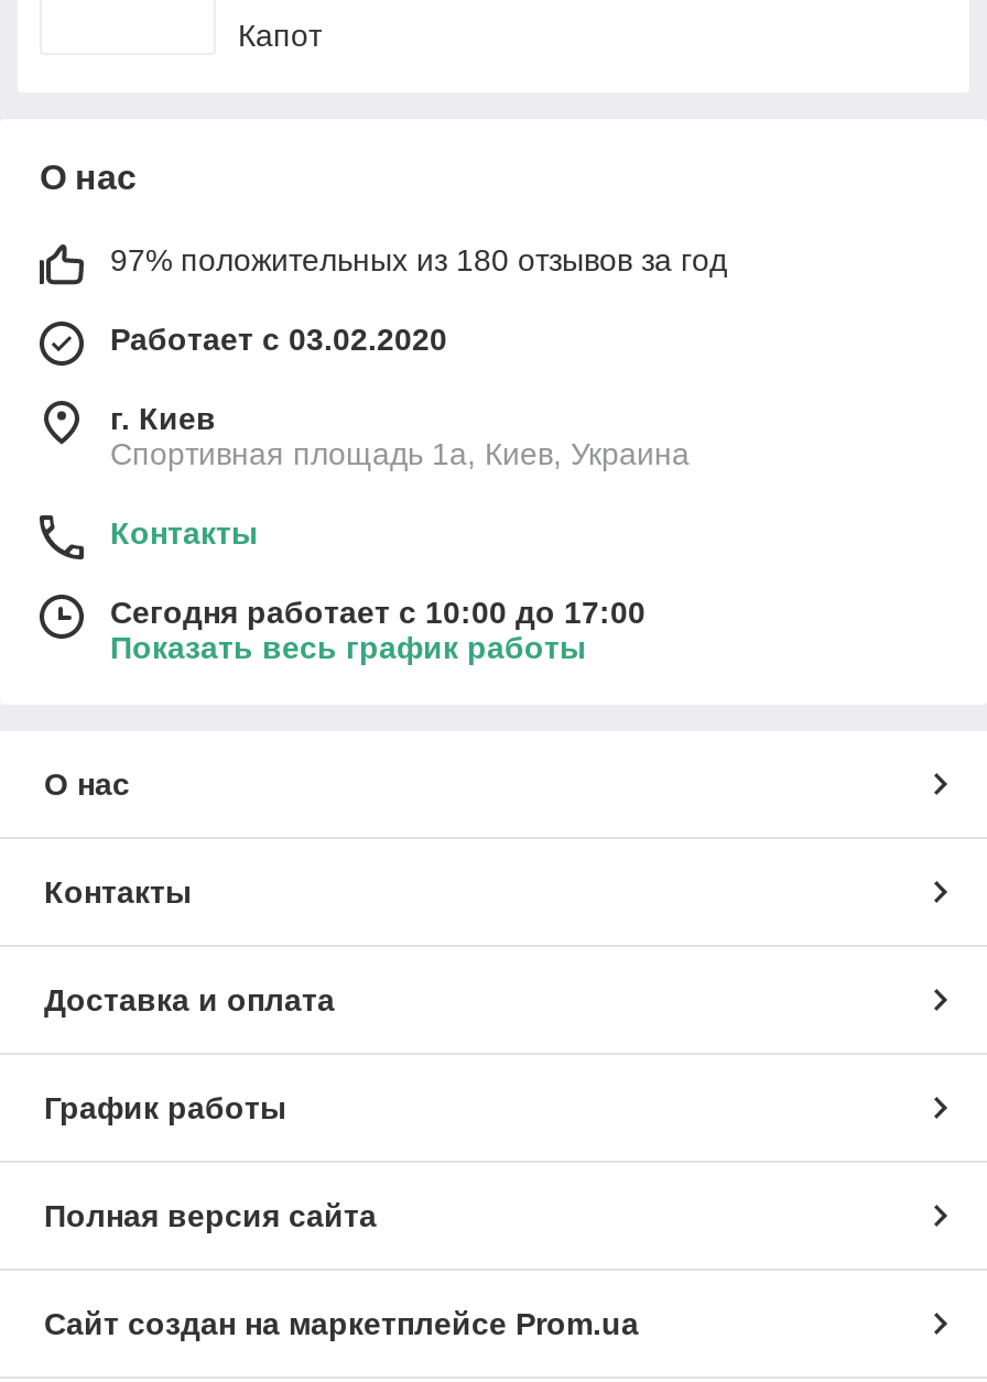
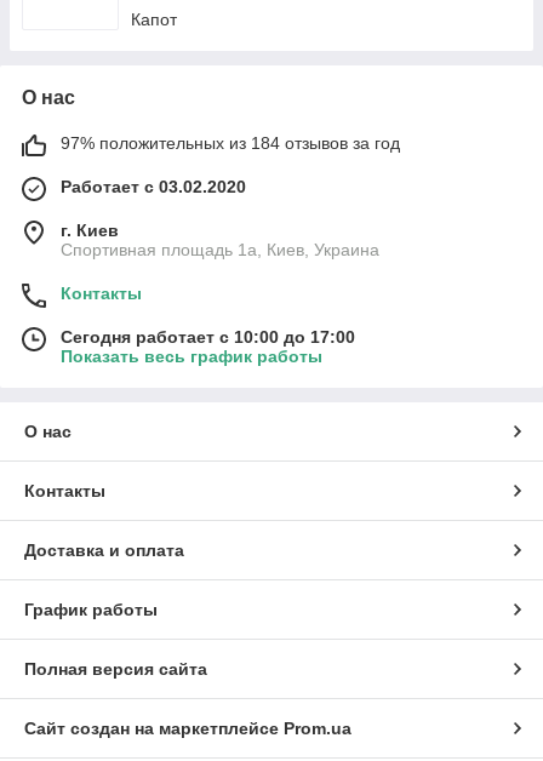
- 97% положительных из 180 отзывов за год
+ 97% положительных из 184 отзывов за год
